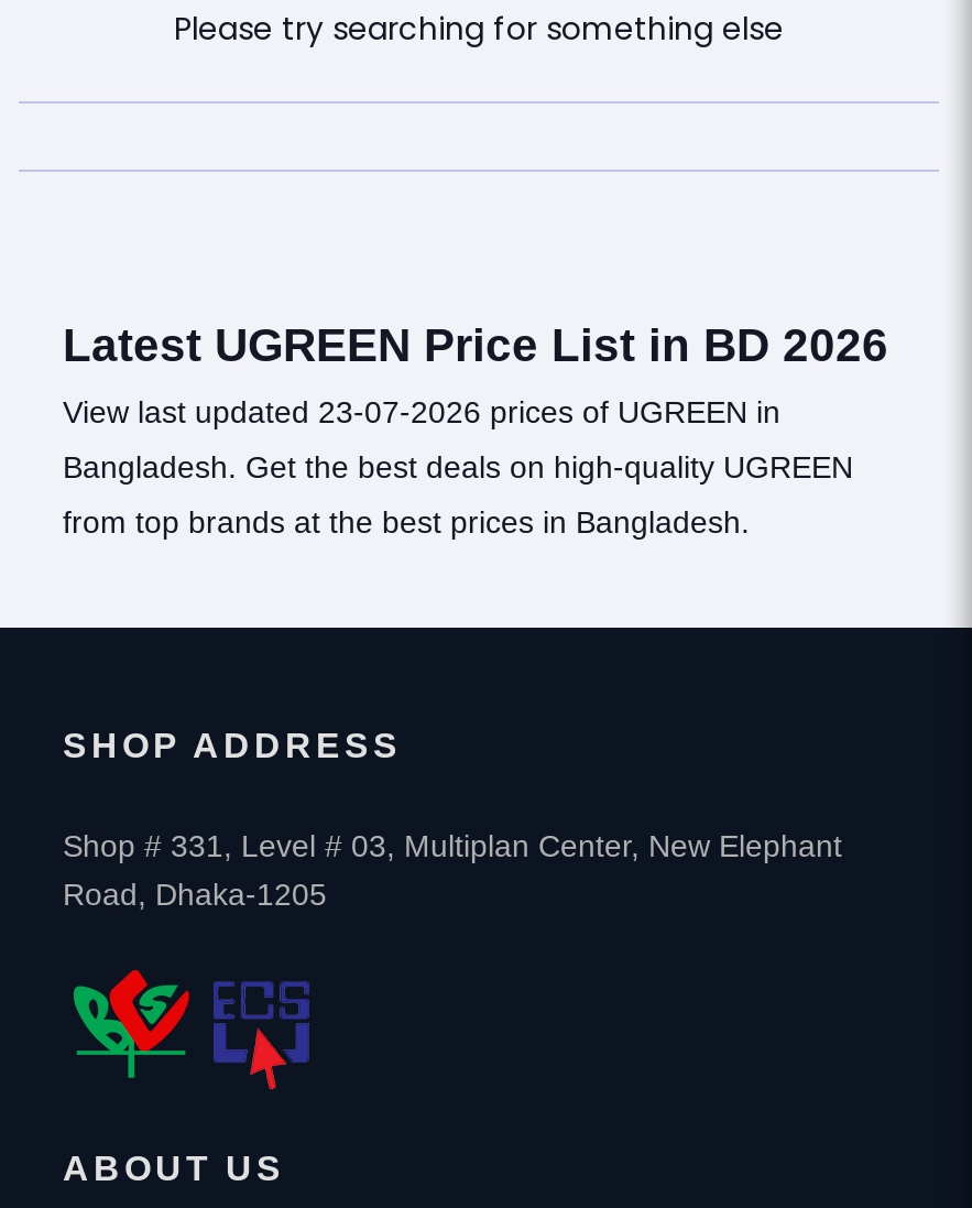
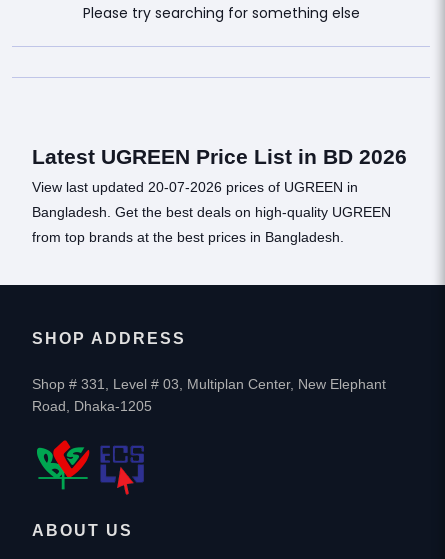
- View last updated 23-07-2026 prices of UGREEN in
+ View last updated 20-07-2026 prices of UGREEN in
